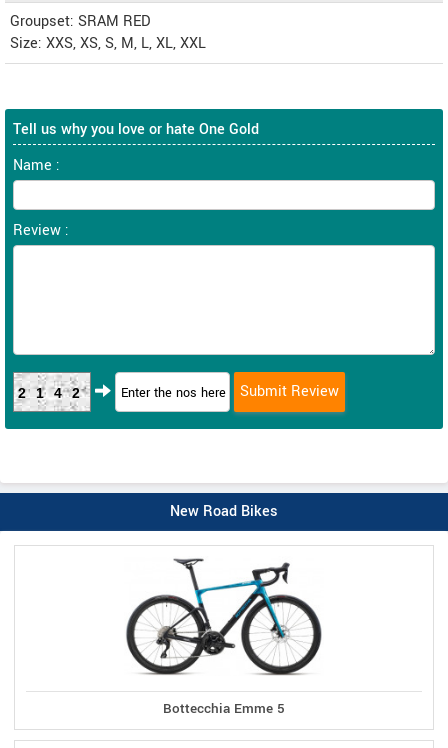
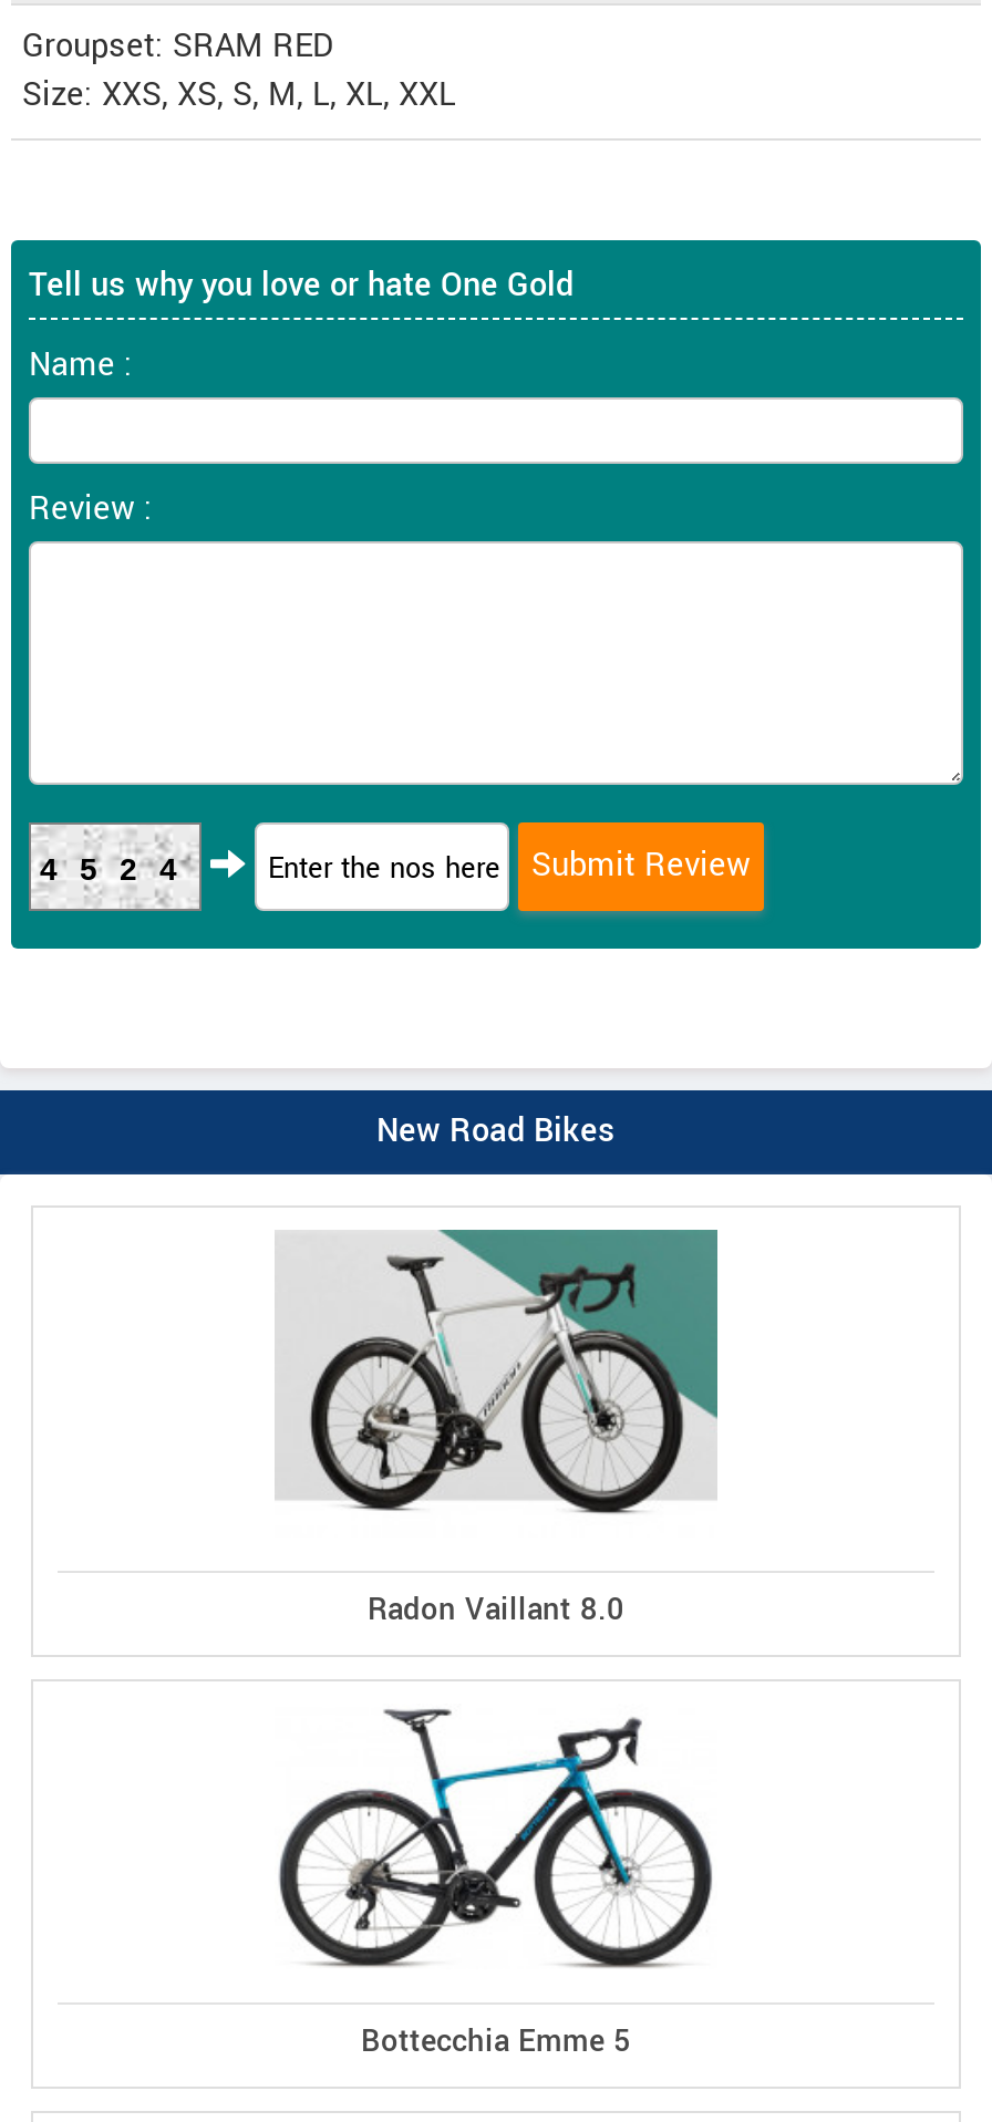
- 2142
+ 4524

+ [image]
+ Radon Vaillant 8.0
